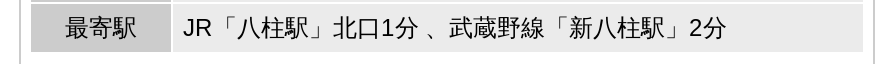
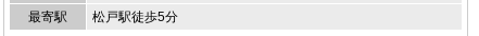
- JR「八柱駅」北口1分 、武蔵野線「新八柱駅」2分
+ 松戸駅徒歩5分
